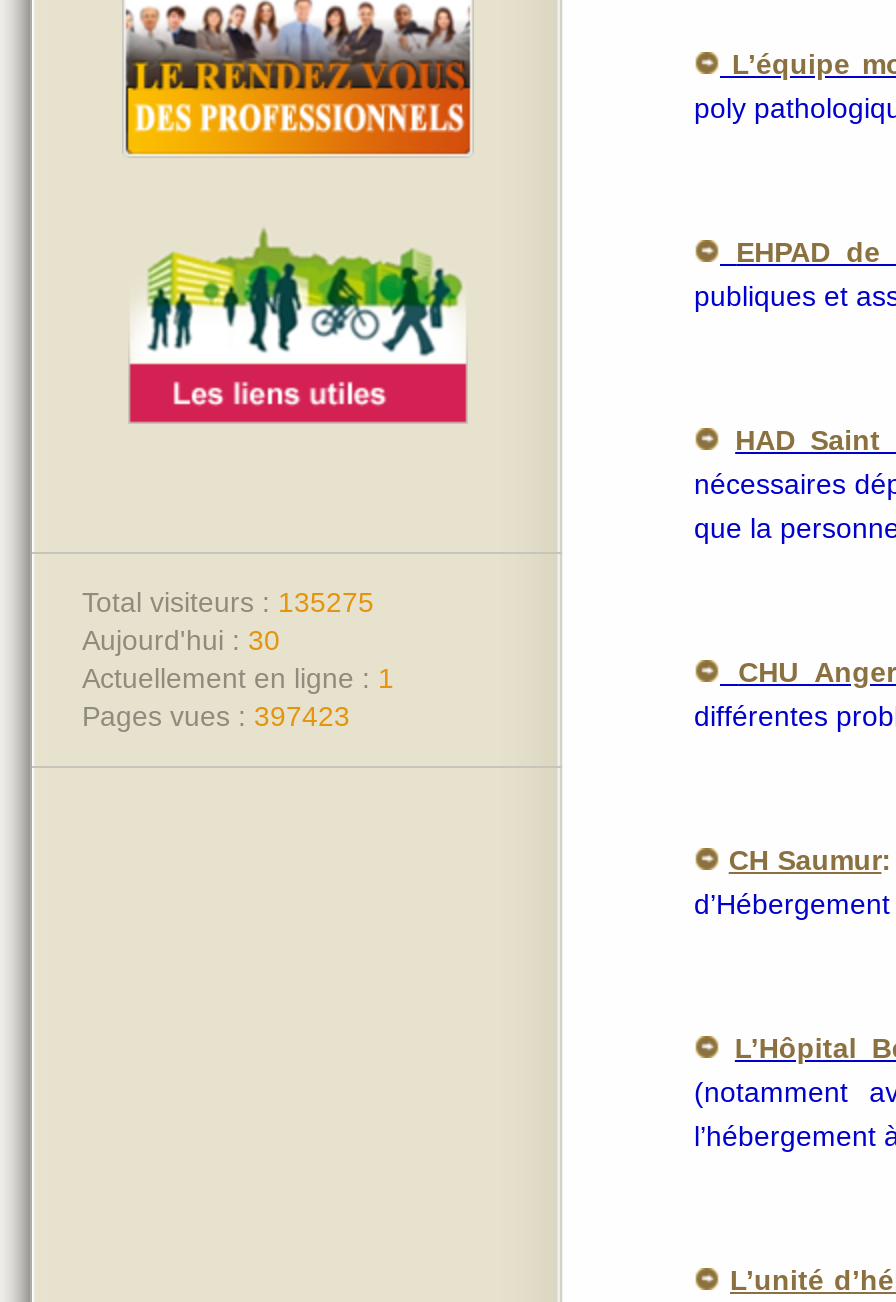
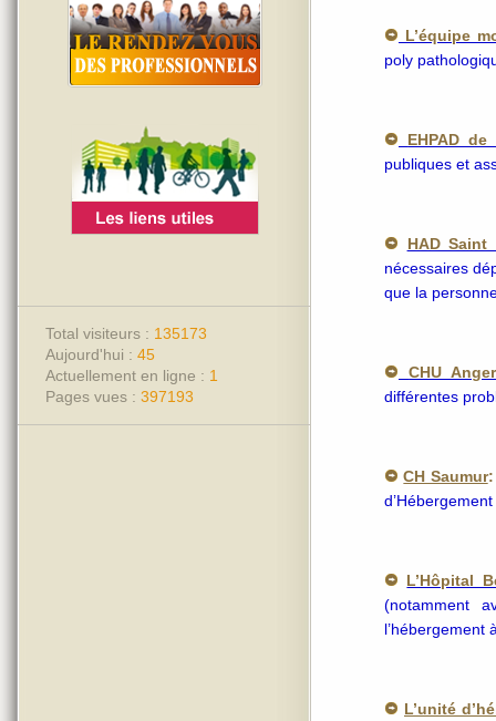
- Total visiteurs : 135275
+ Total visiteurs : 135173

- Aujourd'hui : 30
+ Aujourd'hui : 45

- Pages vues : 397423
+ Pages vues : 397193
